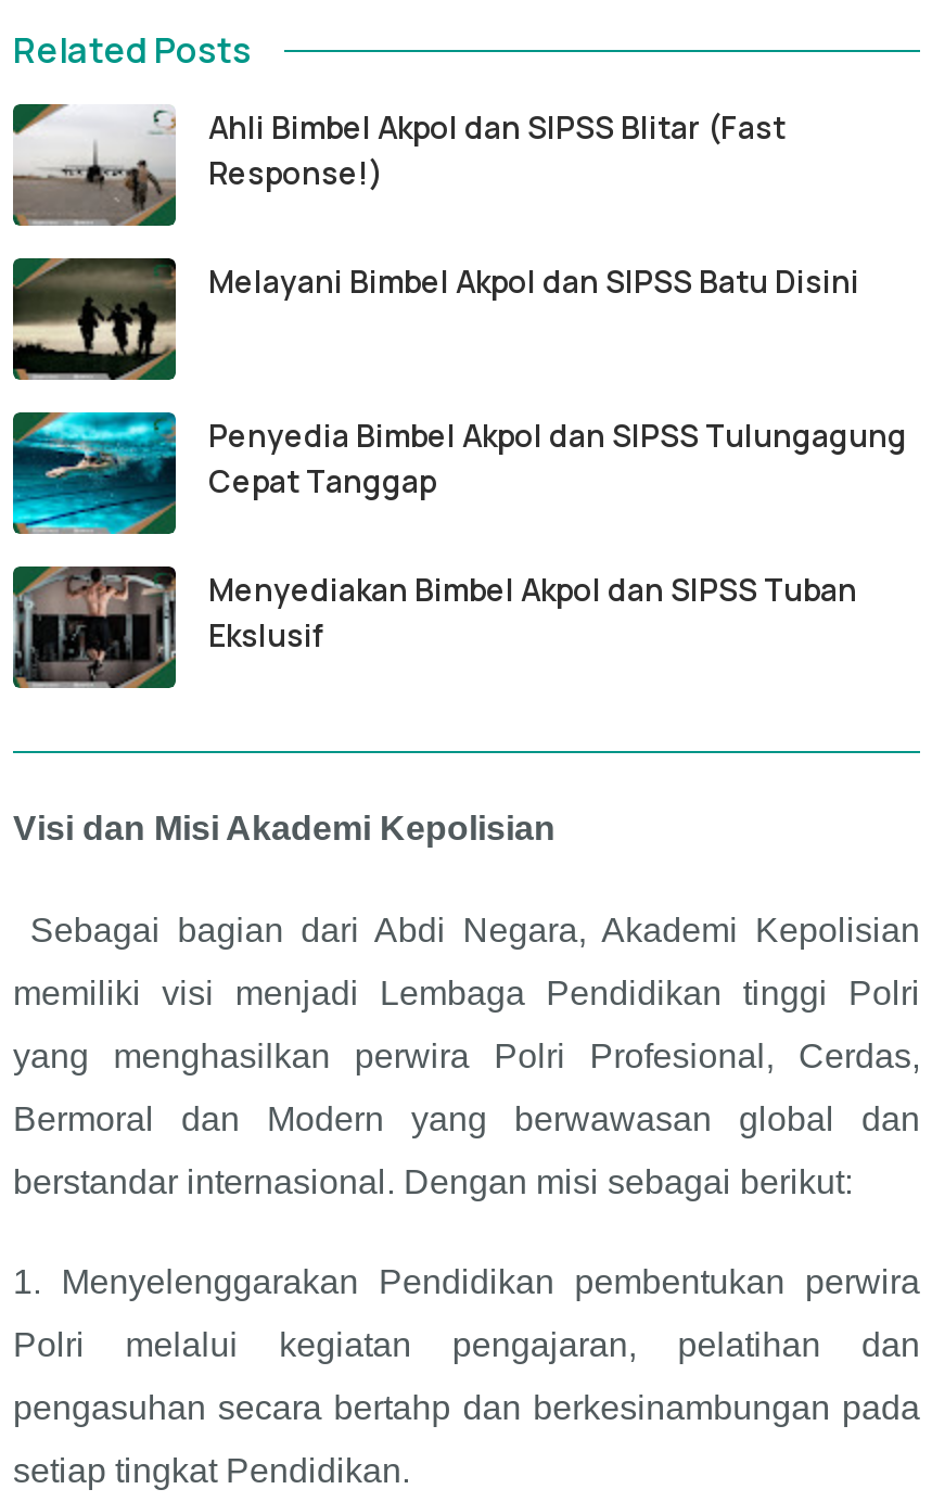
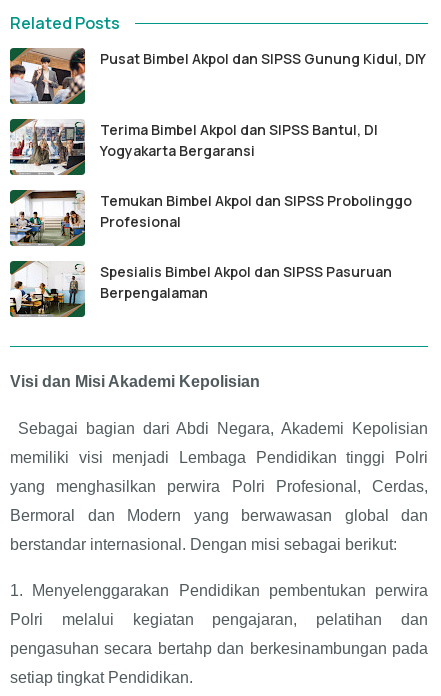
- [image]
- Ahli Bimbel Akpol dan SIPSS Blitar (Fast
- Response!)
+ [image]
+ Pusat Bimbel Akpol dan SIPSS Gunung Kidul, DIY

- [image]
- Melayani Bimbel Akpol dan SIPSS Batu Disini
+ [image]
+ Terima Bimbel Akpol dan SIPSS Bantul, DI
+ Yogyakarta Bergaransi

- [image]
- Penyedia Bimbel Akpol dan SIPSS Tulungagung
- Cepat Tanggap
+ [image]
+ Temukan Bimbel Akpol dan SIPSS Probolinggo
+ Profesional

- [image]
- Menyediakan Bimbel Akpol dan SIPSS Tuban
- Ekslusif
+ [image]
+ Spesialis Bimbel Akpol dan SIPSS Pasuruan
+ Berpengalaman
